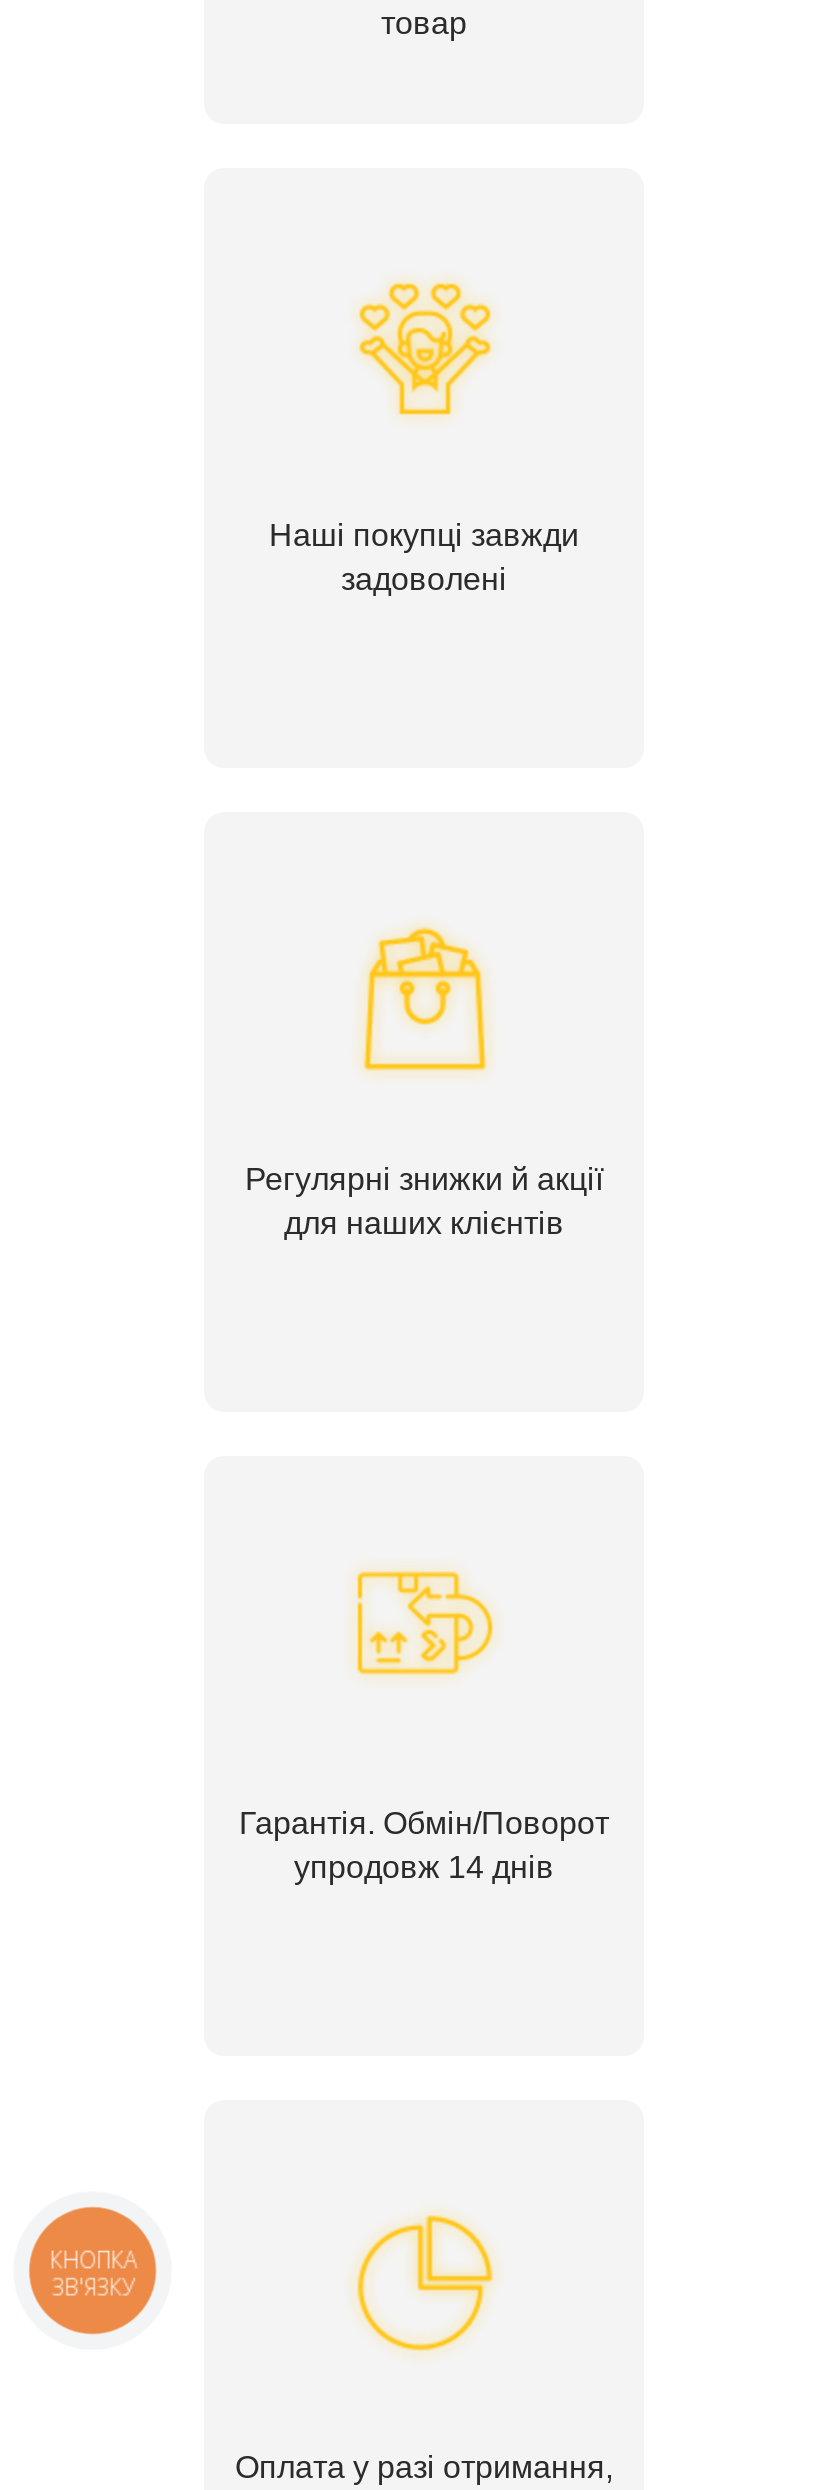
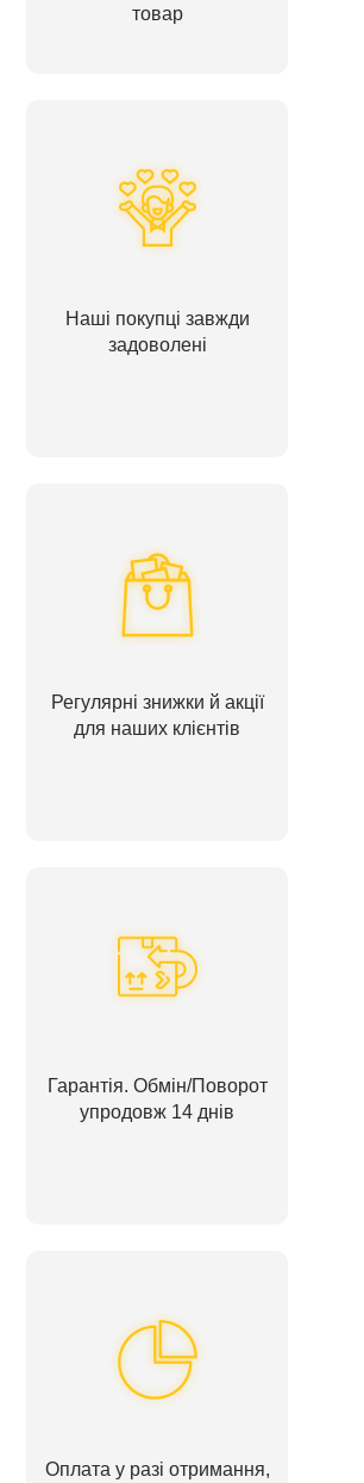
- [image]
